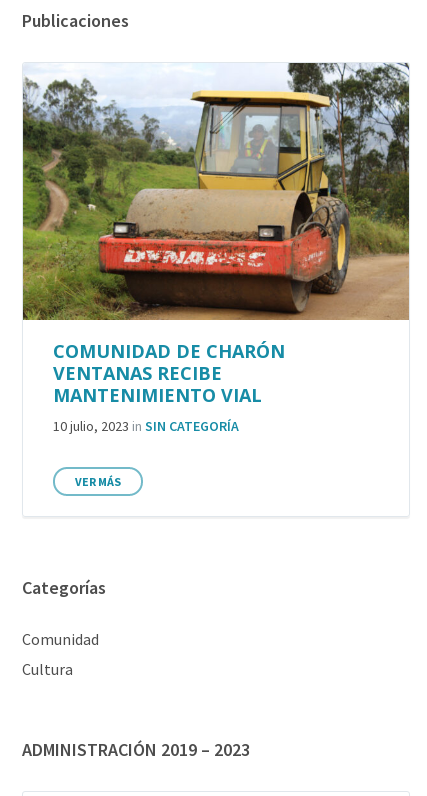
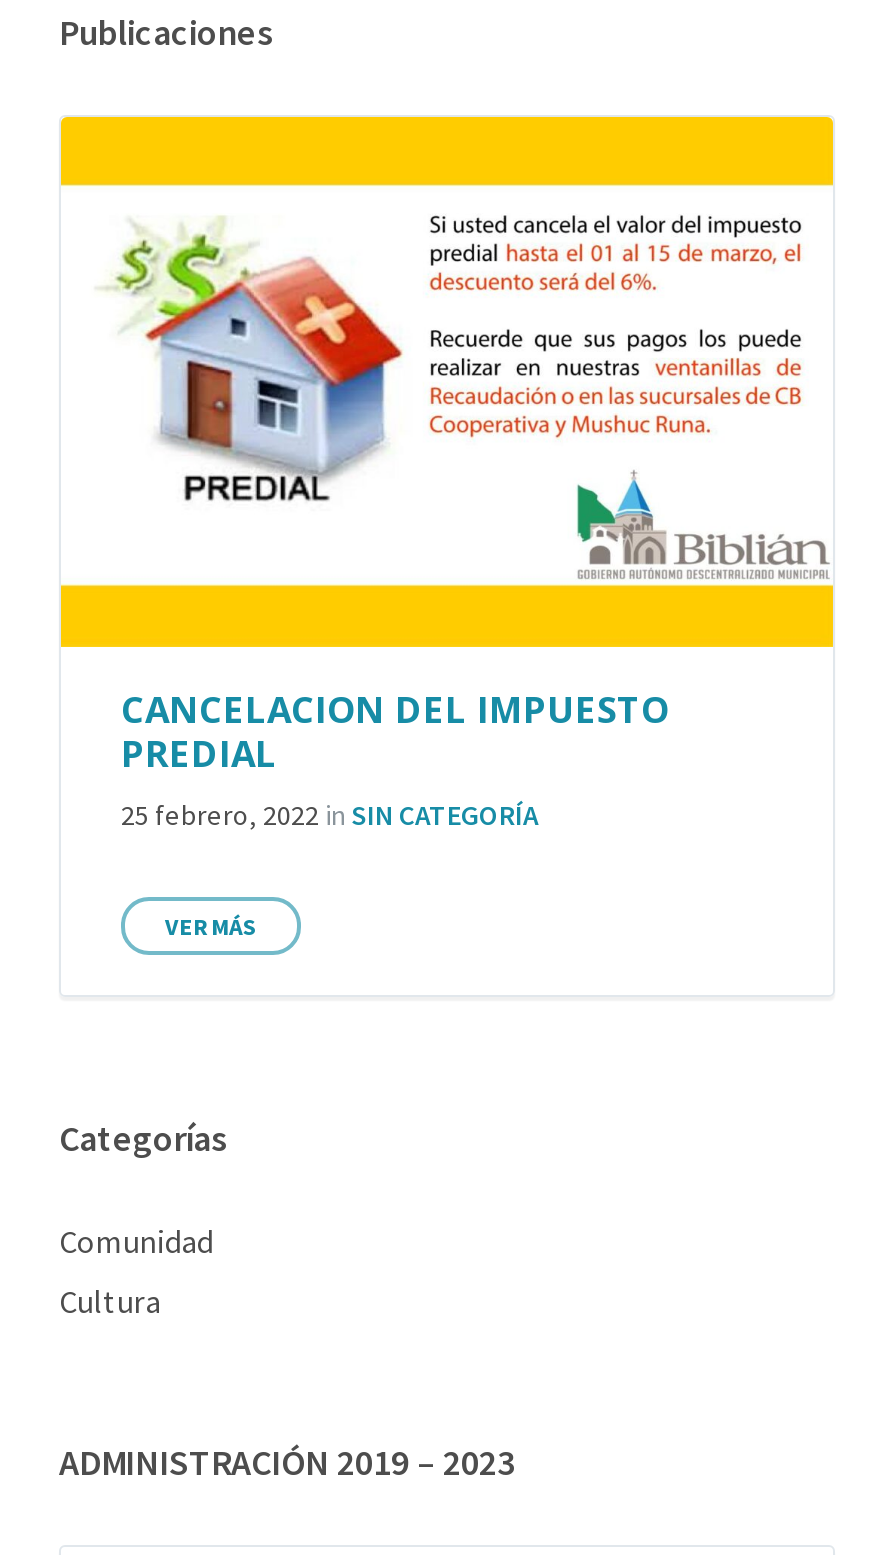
- [image]
- COMUNIDAD DE CHARÓN
- VENTANAS RECIBE
- MANTENIMIENTO VIAL
- 10 julio, 2023 in SIN CATEGORÍA
+ [image]
+ CANCELACION DEL IMPUESTO
+ PREDIAL
+ 25 febrero, 2022 in SIN CATEGORÍA
